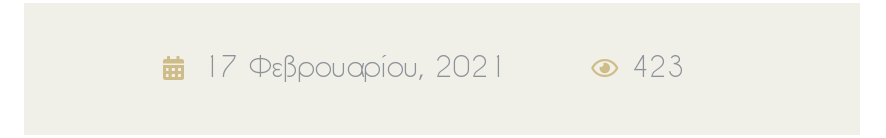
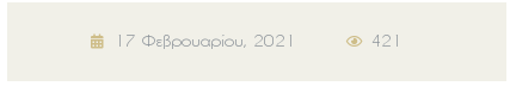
- 423
+ 421
